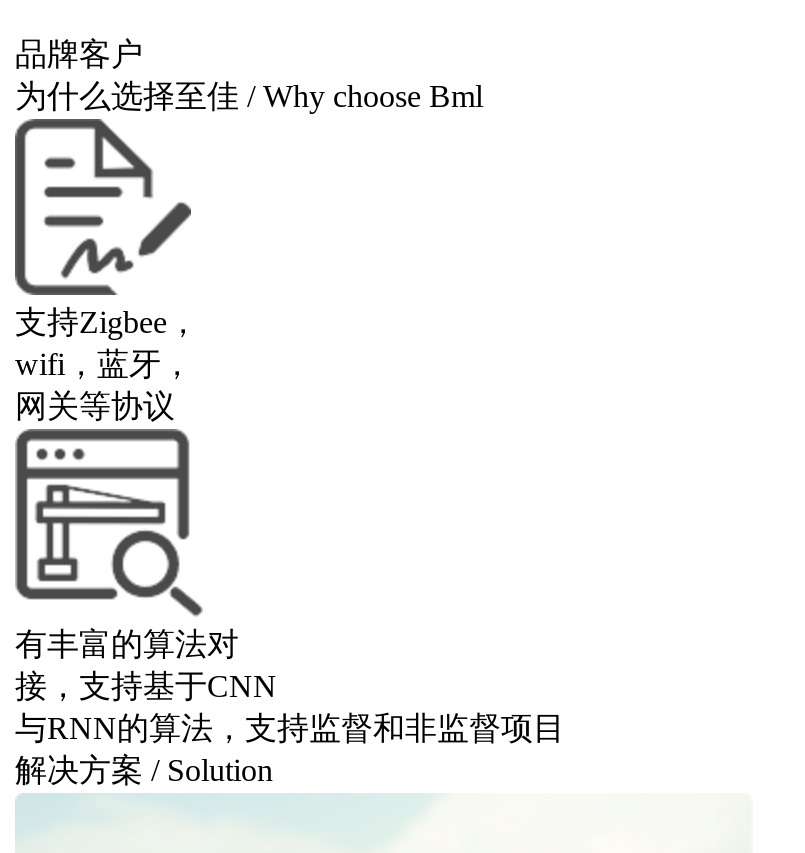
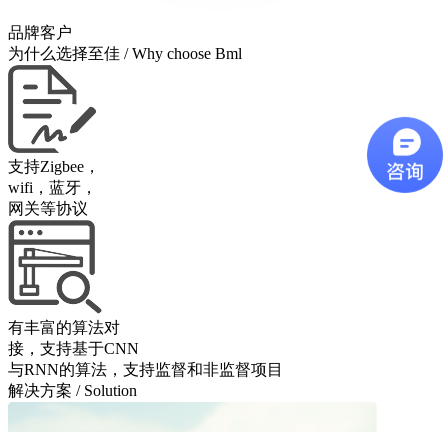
+ [image]
